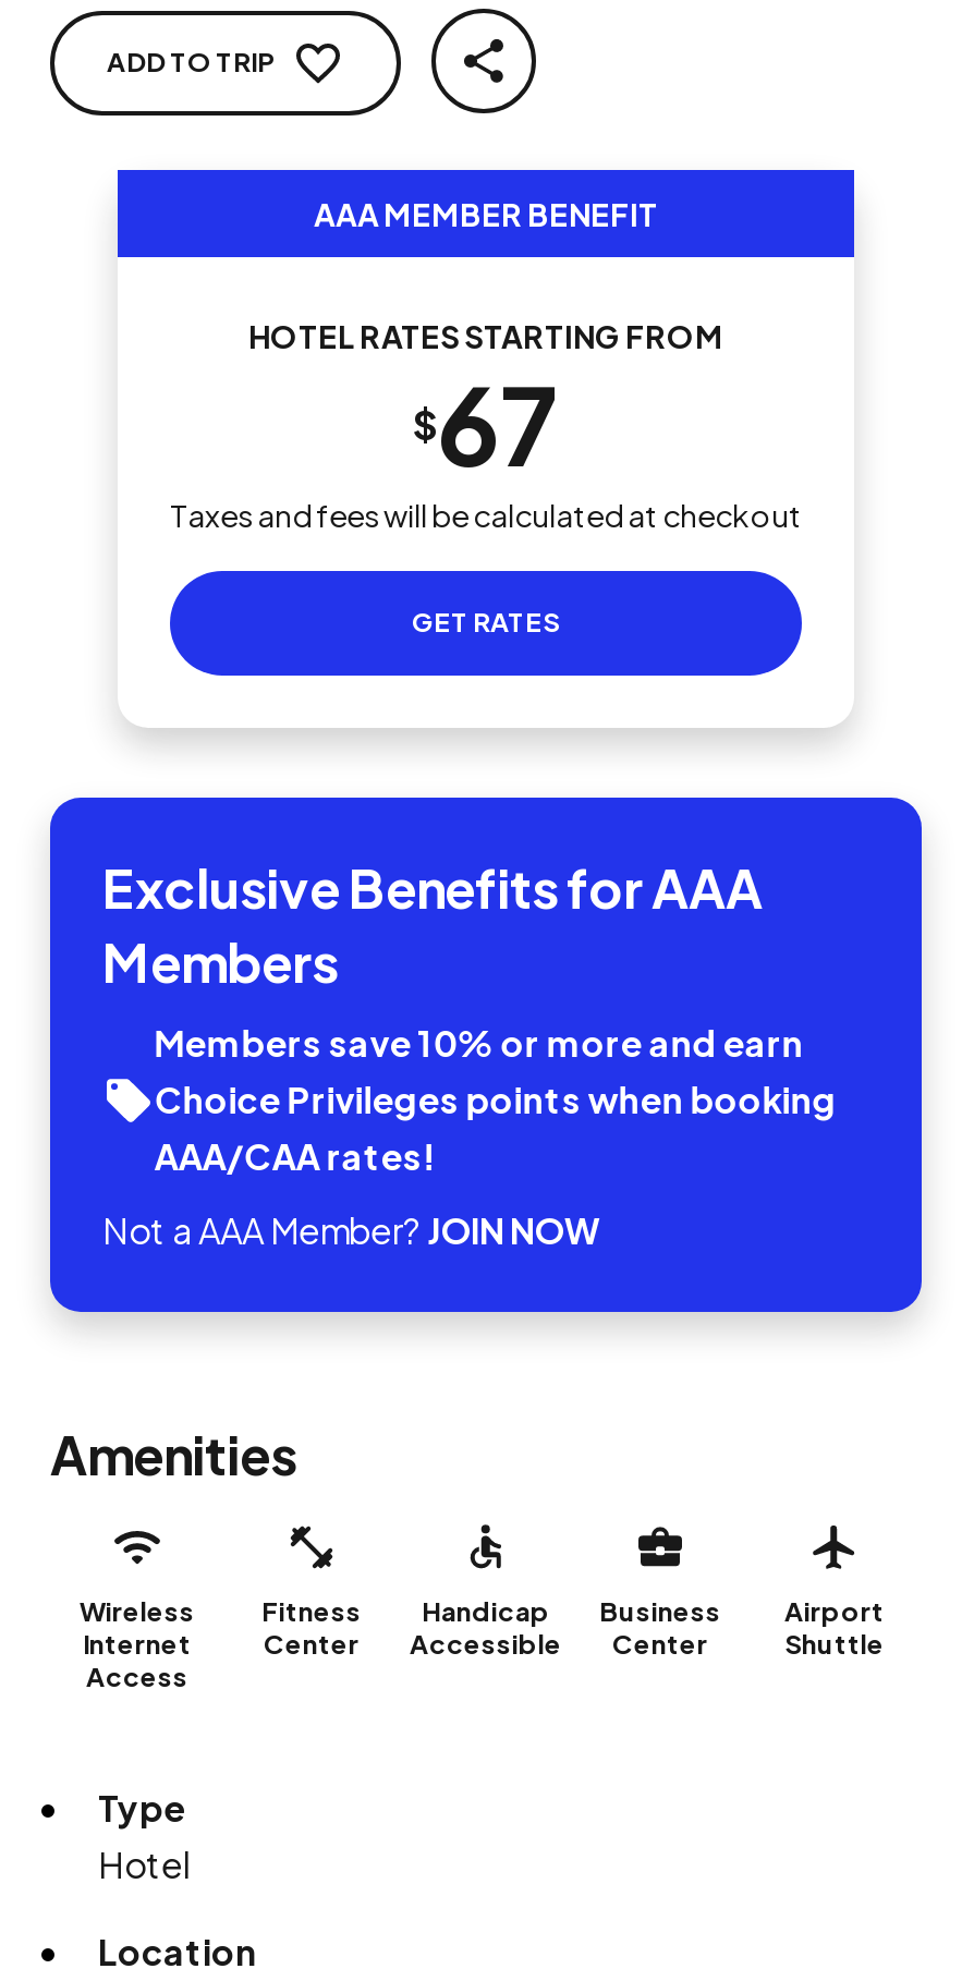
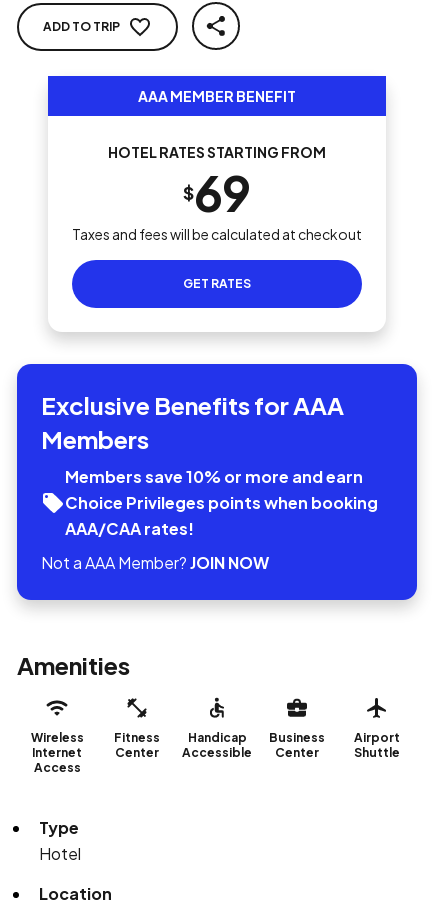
- $67
+ $69
